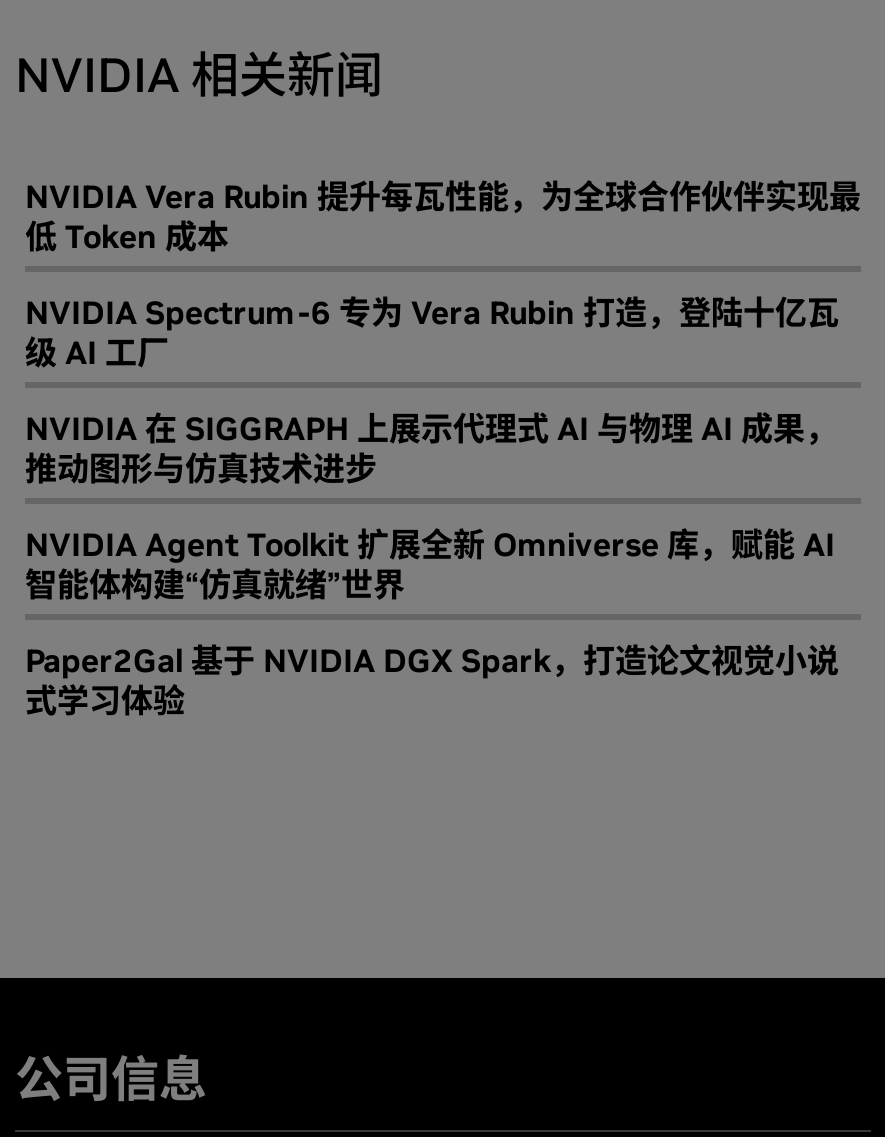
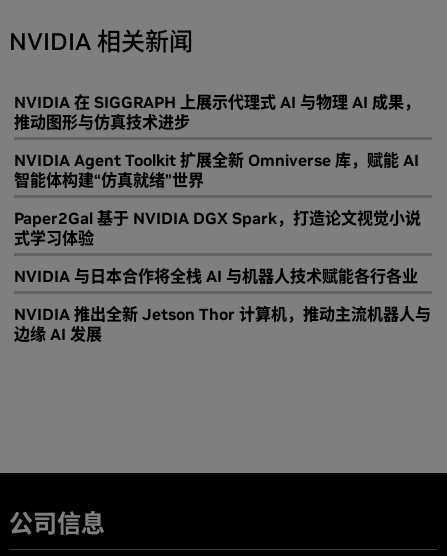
- NVIDIA Vera Rubin 提升每瓦性能，为全球合作伙伴实现最
- 低 Token 成本
- NVIDIA Spectrum-6 专为 Vera Rubin 打造，登陆十亿瓦
- 级 AI 工厂

moved up: NVIDIA 在 SIGGRAPH 上展示代理式 AI 与物理 AI 成果， | 推动图形与仿真技术进步 | NVIDIA Agent Toolkit 扩展全新 Omniverse 库，赋能 AI | 智能体构建“仿真就绪”世界 | Paper2Gal 基于 NVIDIA DGX Spark，打造论文视觉小说 | 式学习体验

+ NVIDIA 与日本合作将全栈 AI 与机器人技术赋能各行各业
+ NVIDIA 推出全新 Jetson Thor 计算机，推动主流机器人与
+ 边缘 AI 发展
